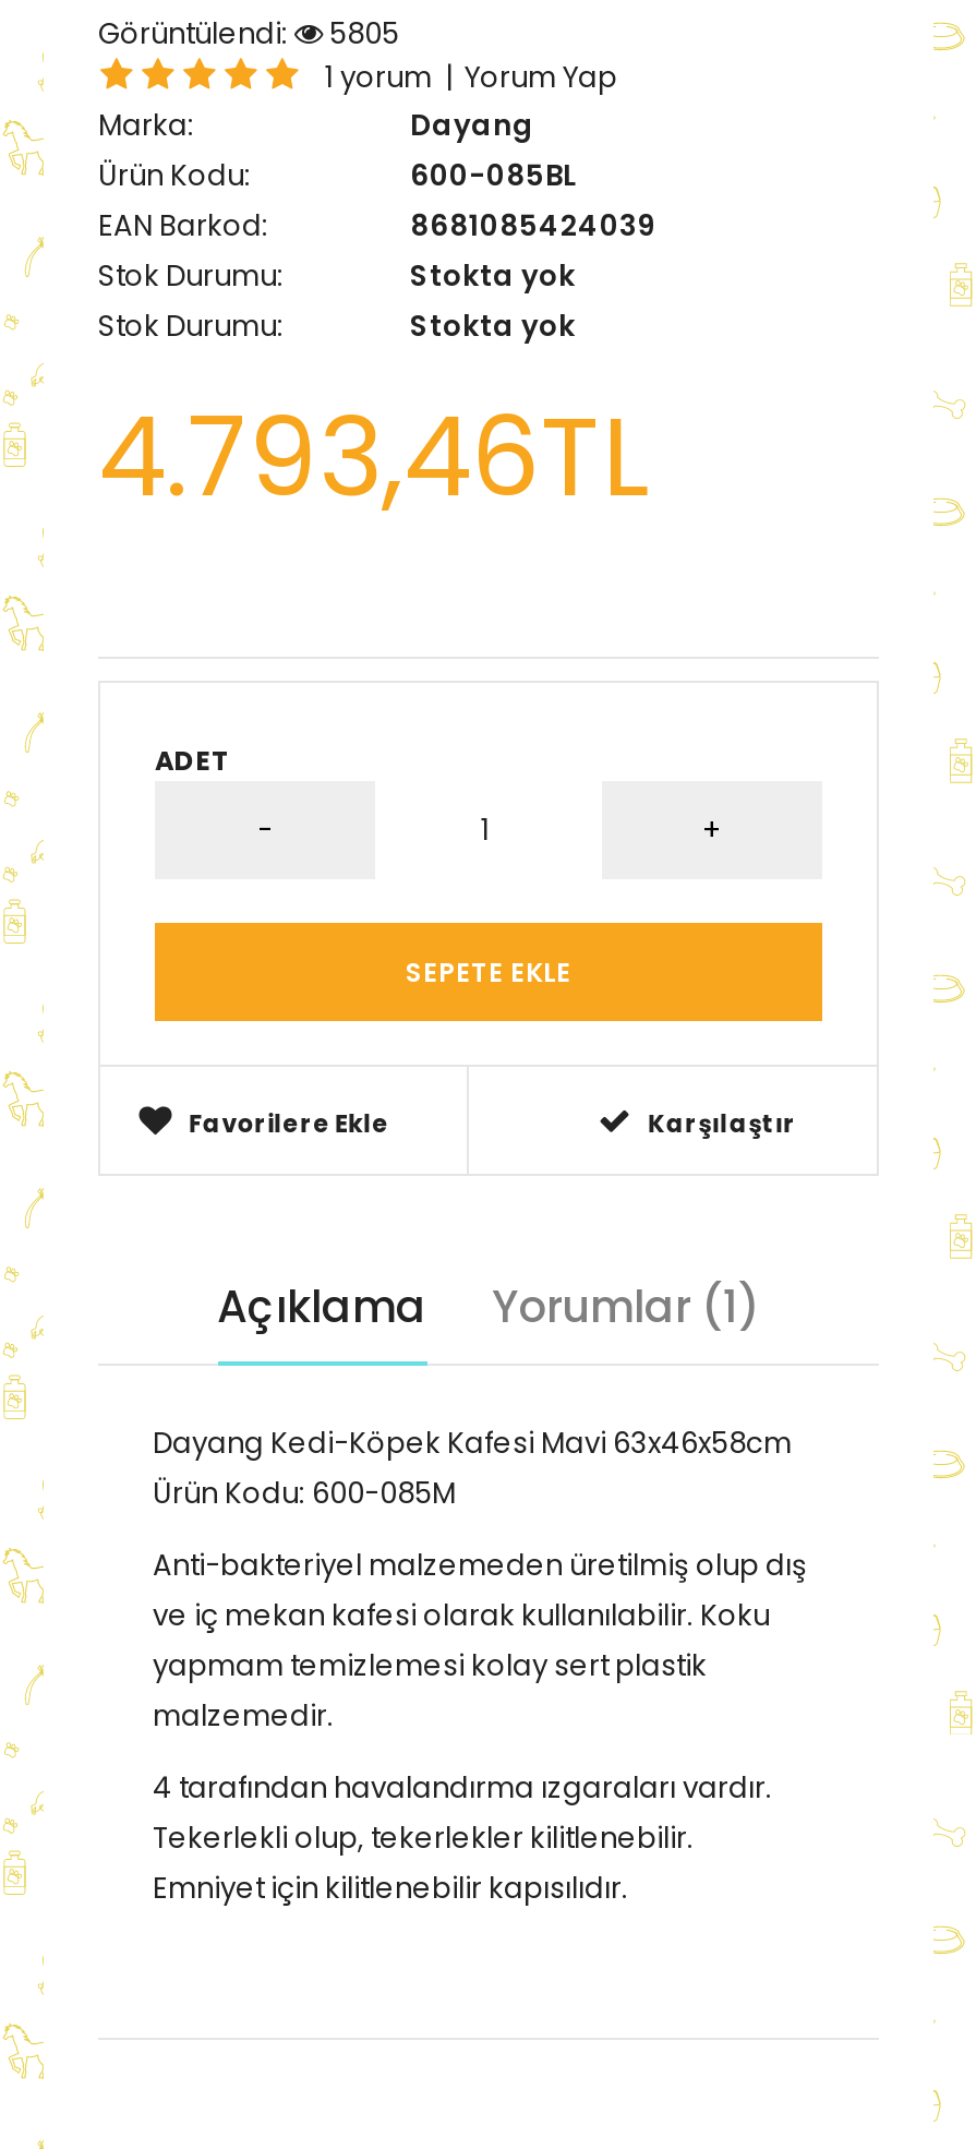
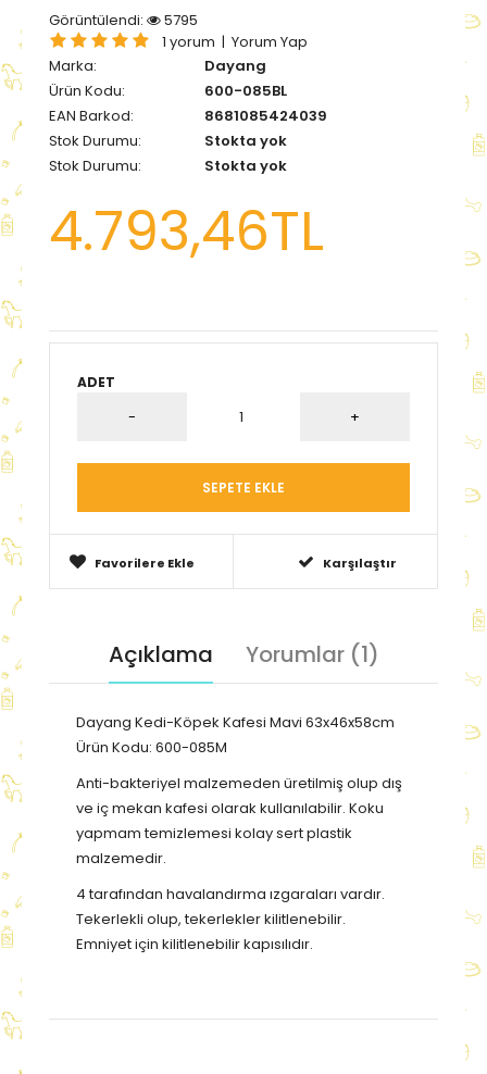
- Görüntülendi: 5805
+ Görüntülendi: 5795
